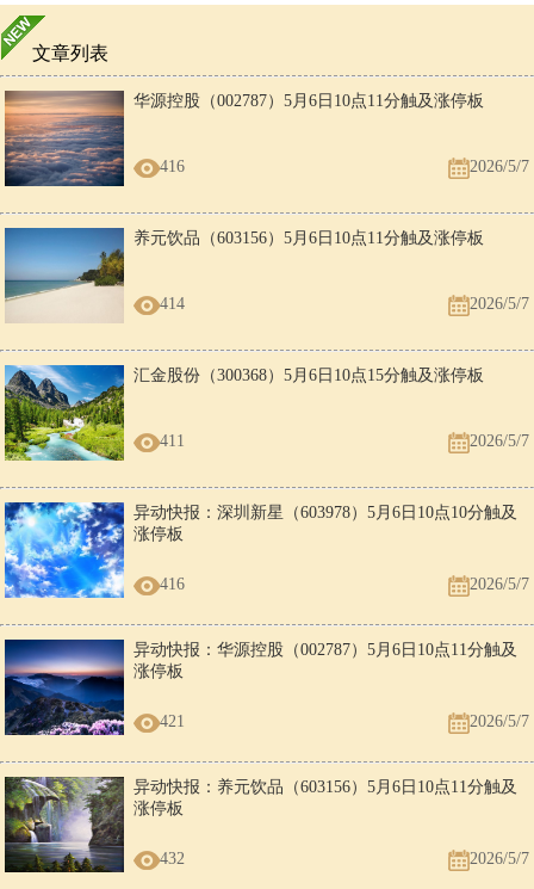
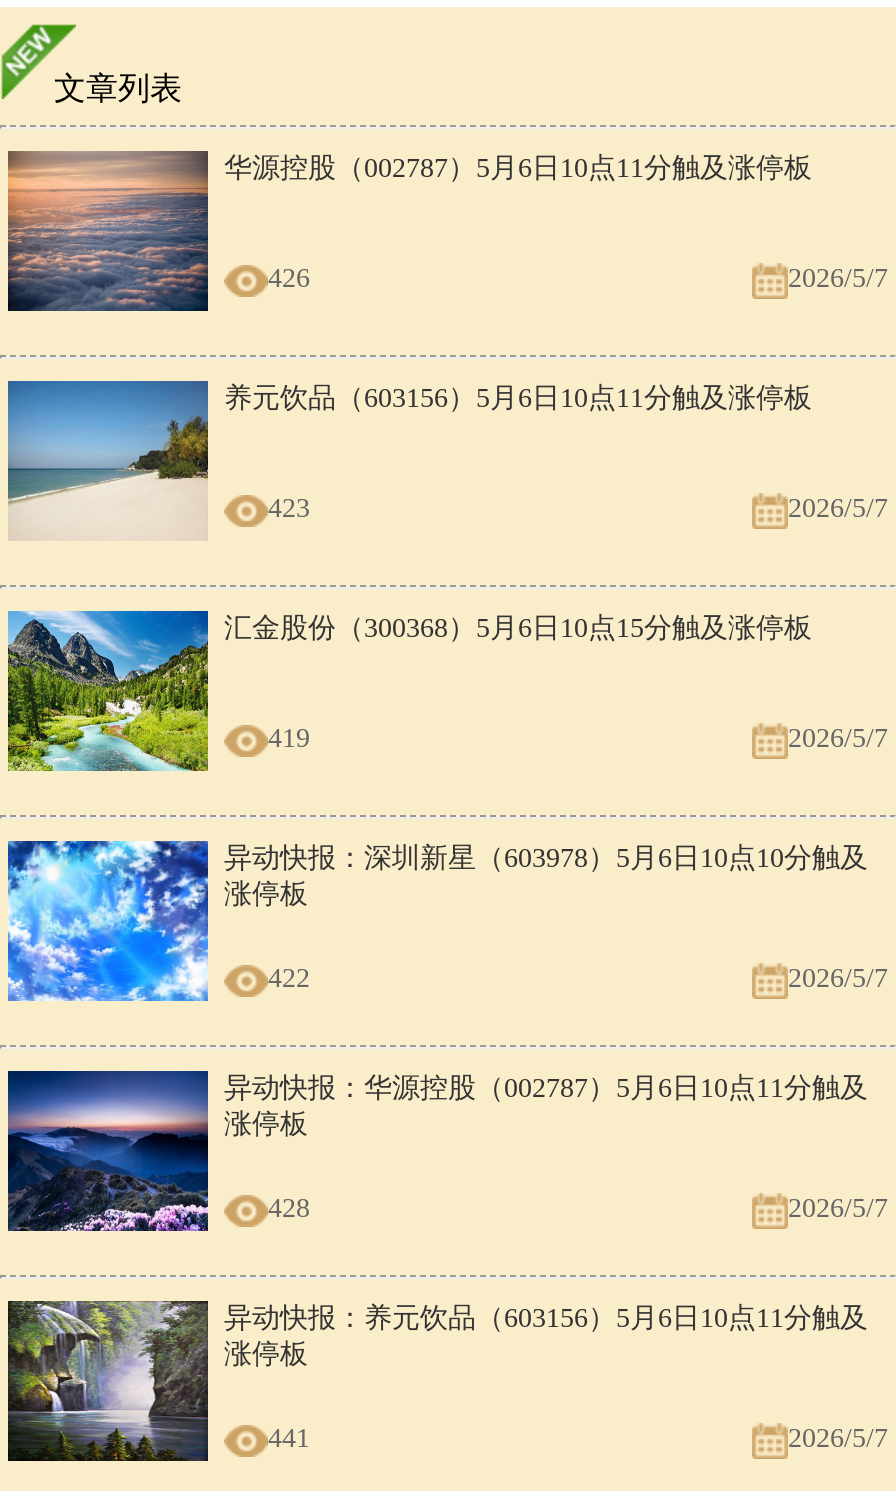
- 416
+ 426

- 414
+ 423

- 411
+ 419

- 416
+ 422

- 421
+ 428

- 432
+ 441
